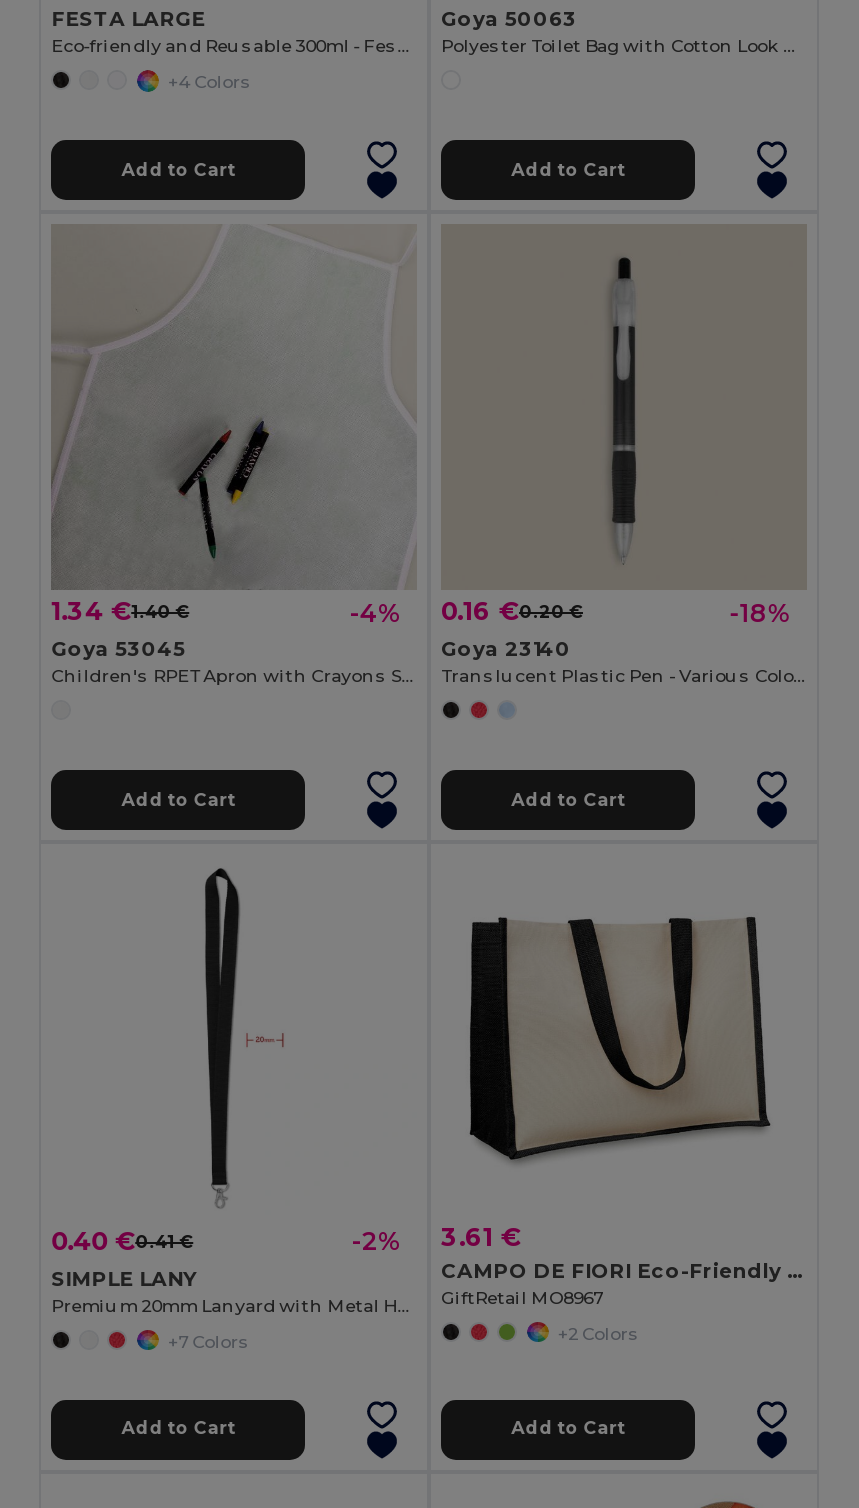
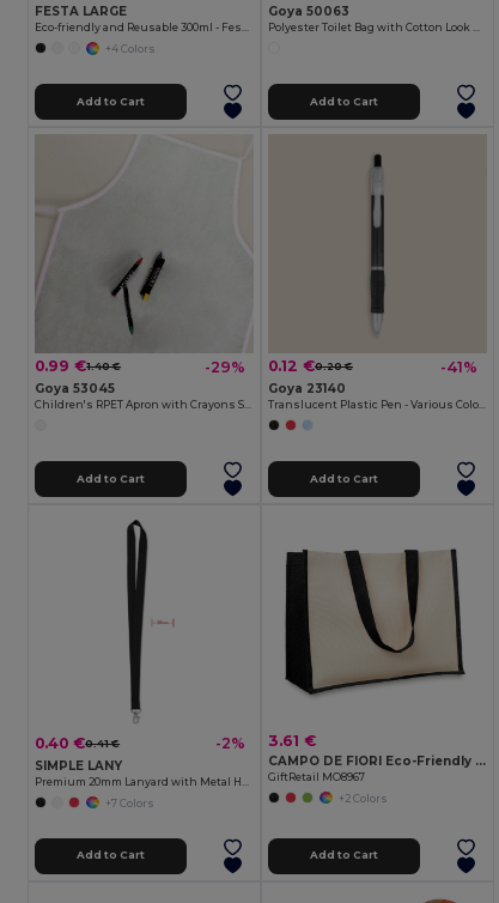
- 1.34 €1.40 €
+ 0.99 €1.40 €

- -4%
+ -29%

- 0.16 €0.20 €
+ 0.12 €0.20 €

- -18%
+ -41%
